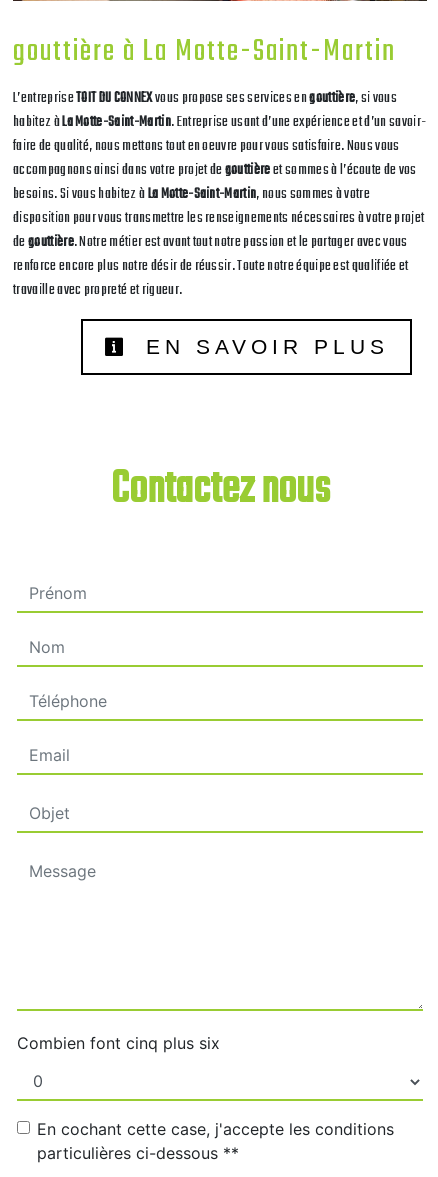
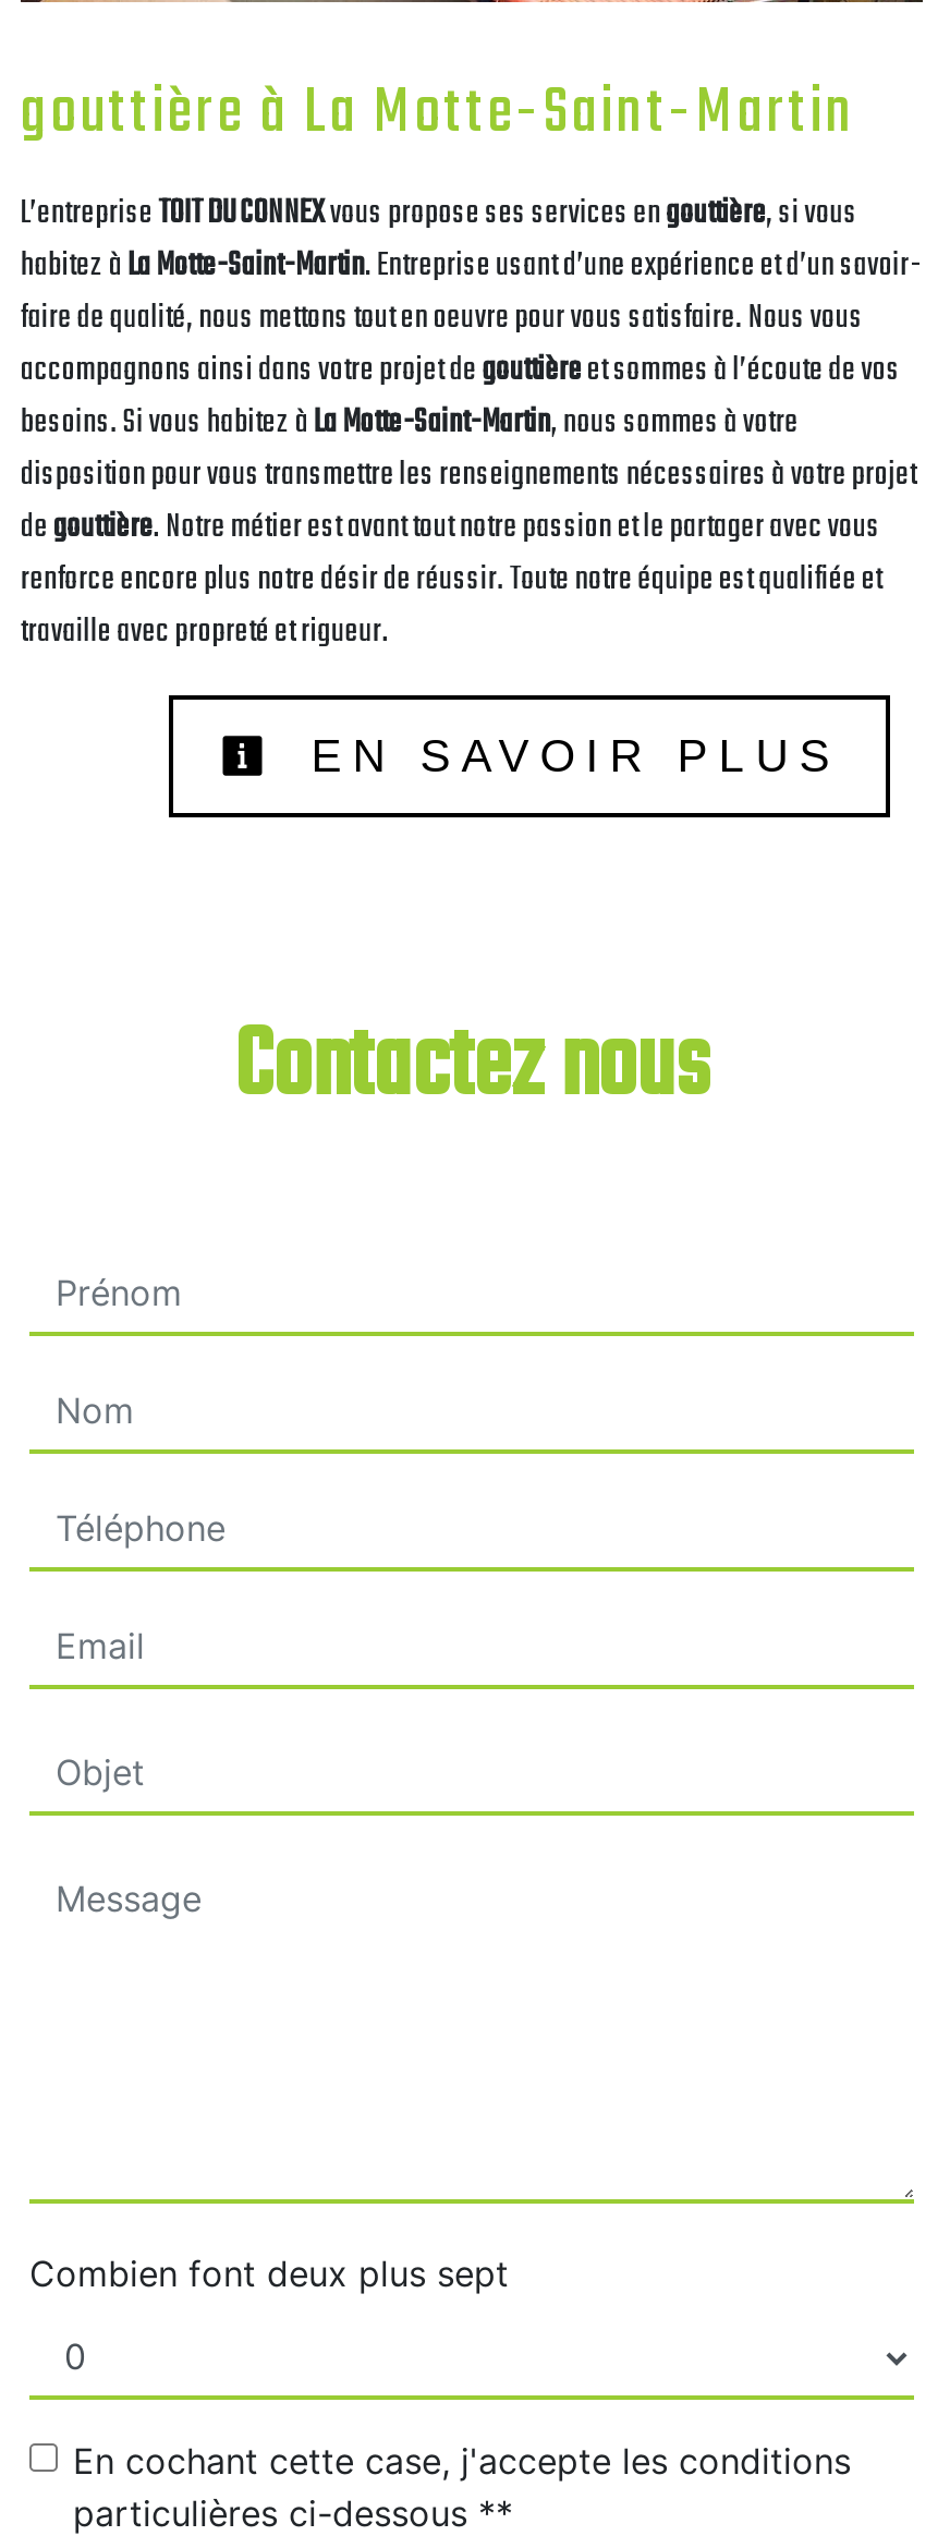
- Combien font cinq plus six
+ Combien font deux plus sept
